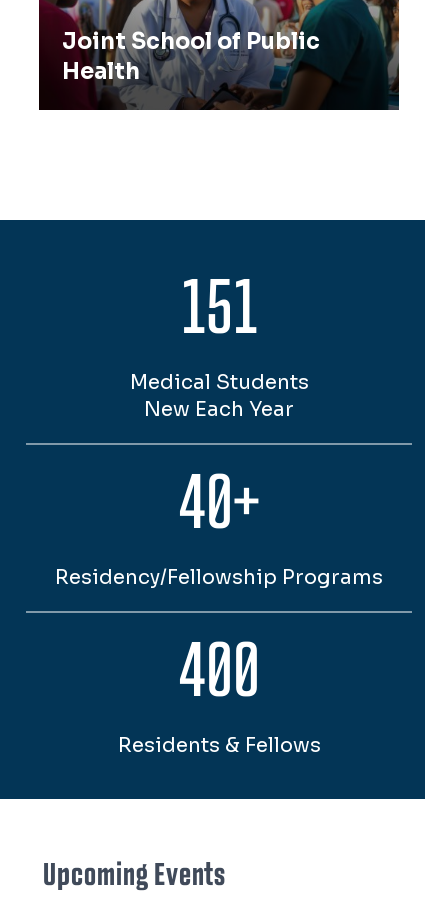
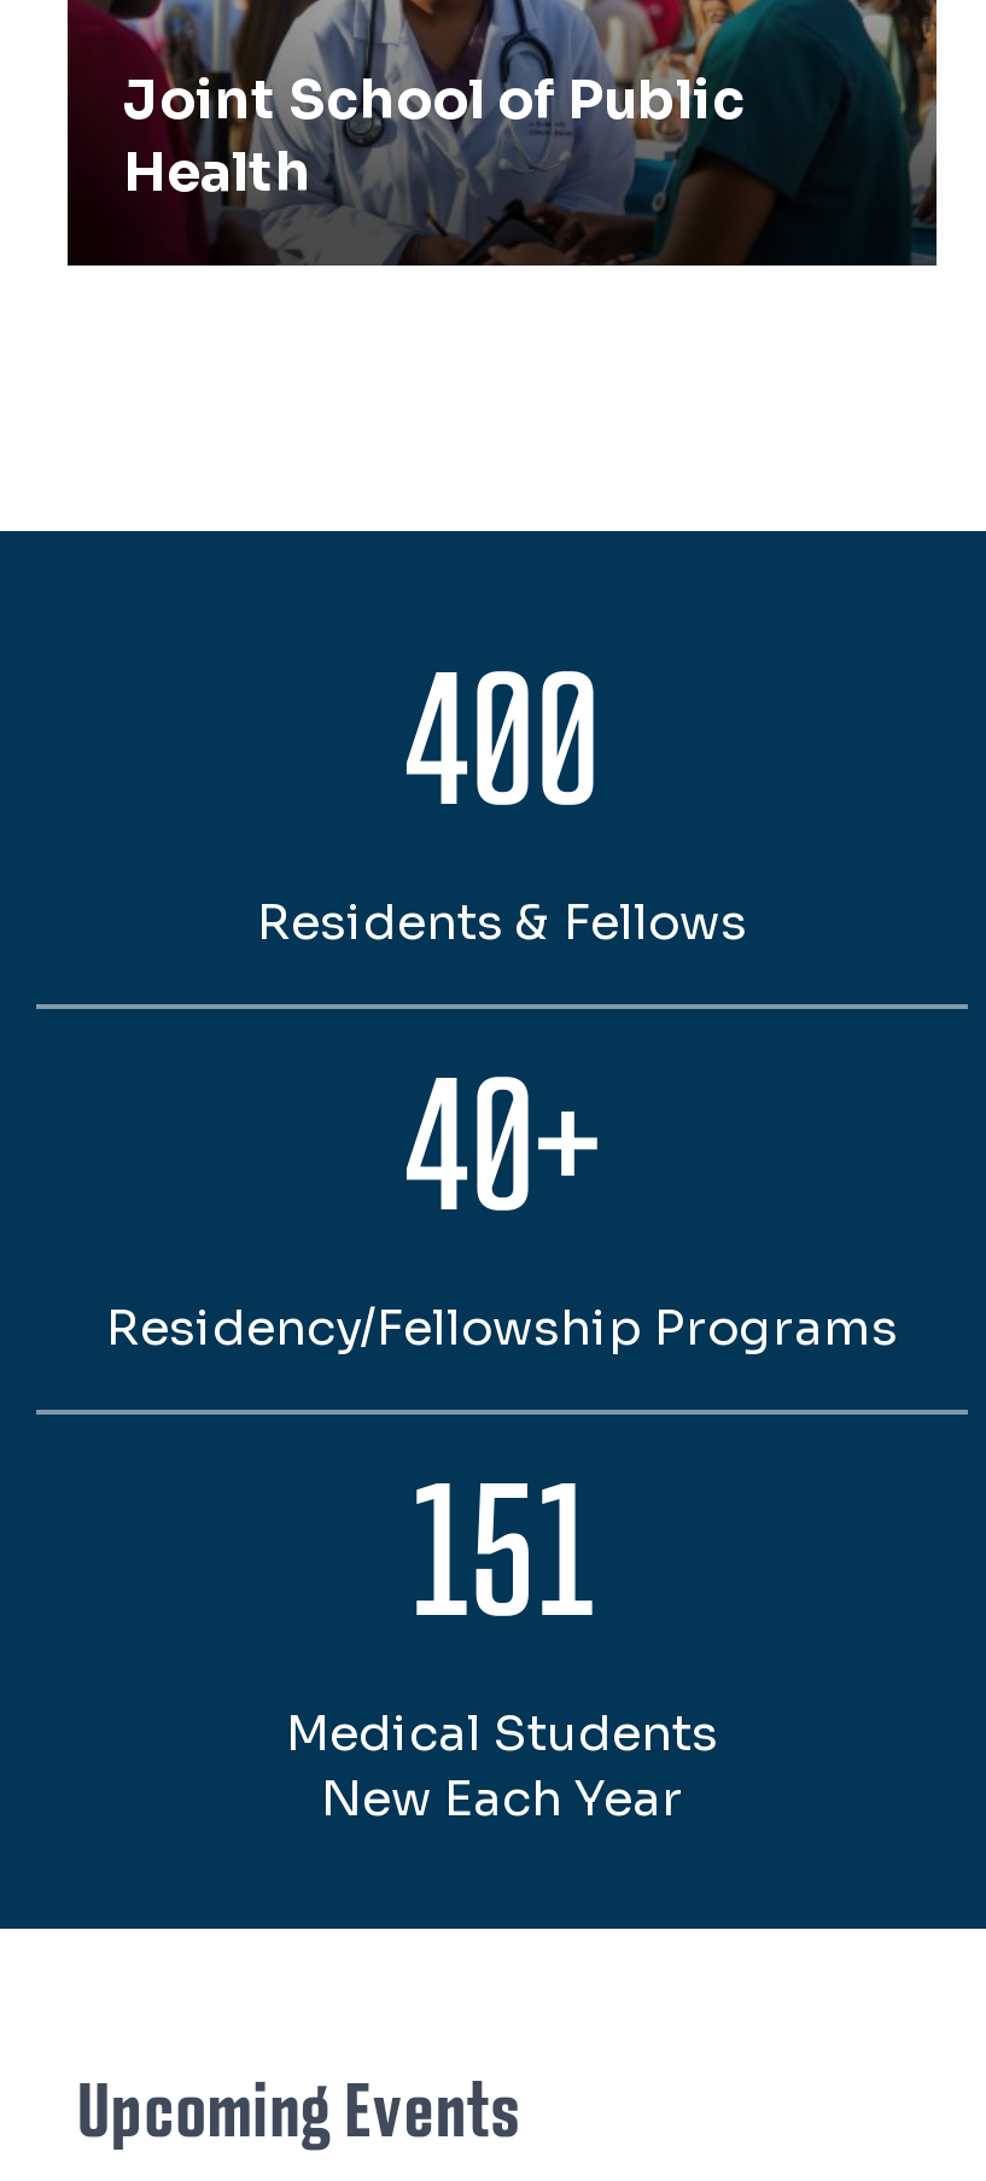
moved down: 151 | Medical Students | New Each Year

moved up: 40+ | Residency/Fellowship Programs | 400 | Residents & Fellows
